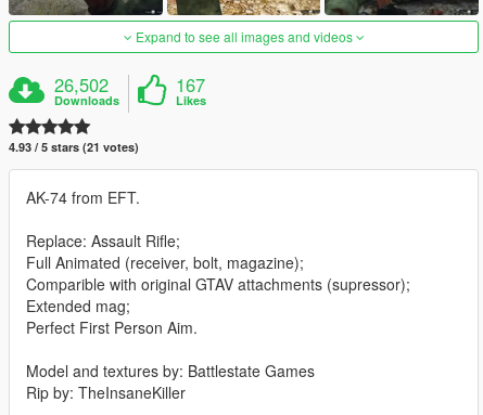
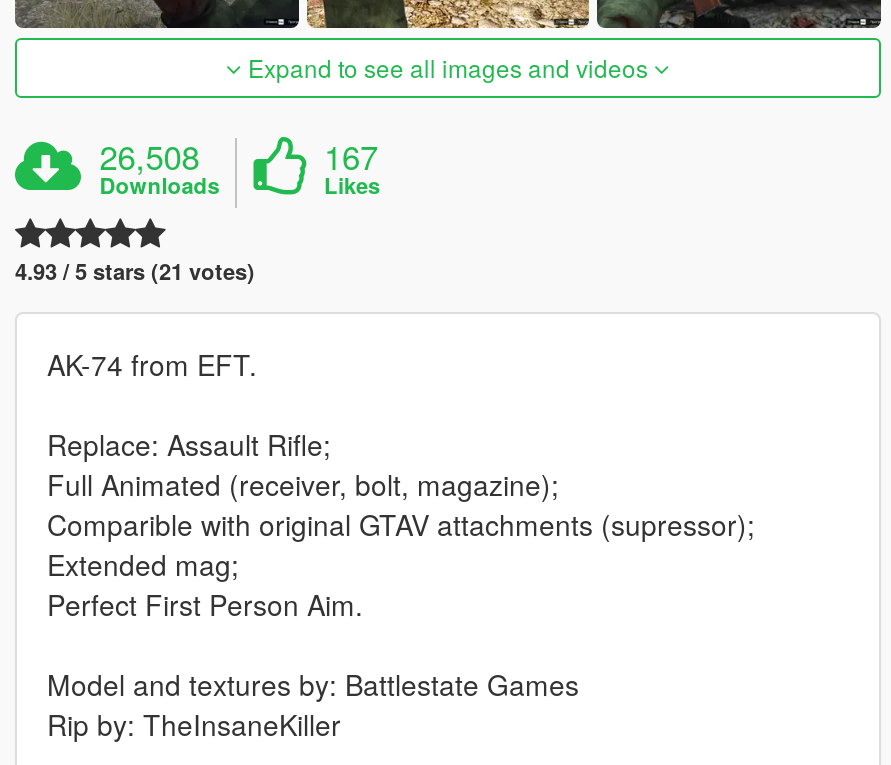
- 26,502
+ 26,508
